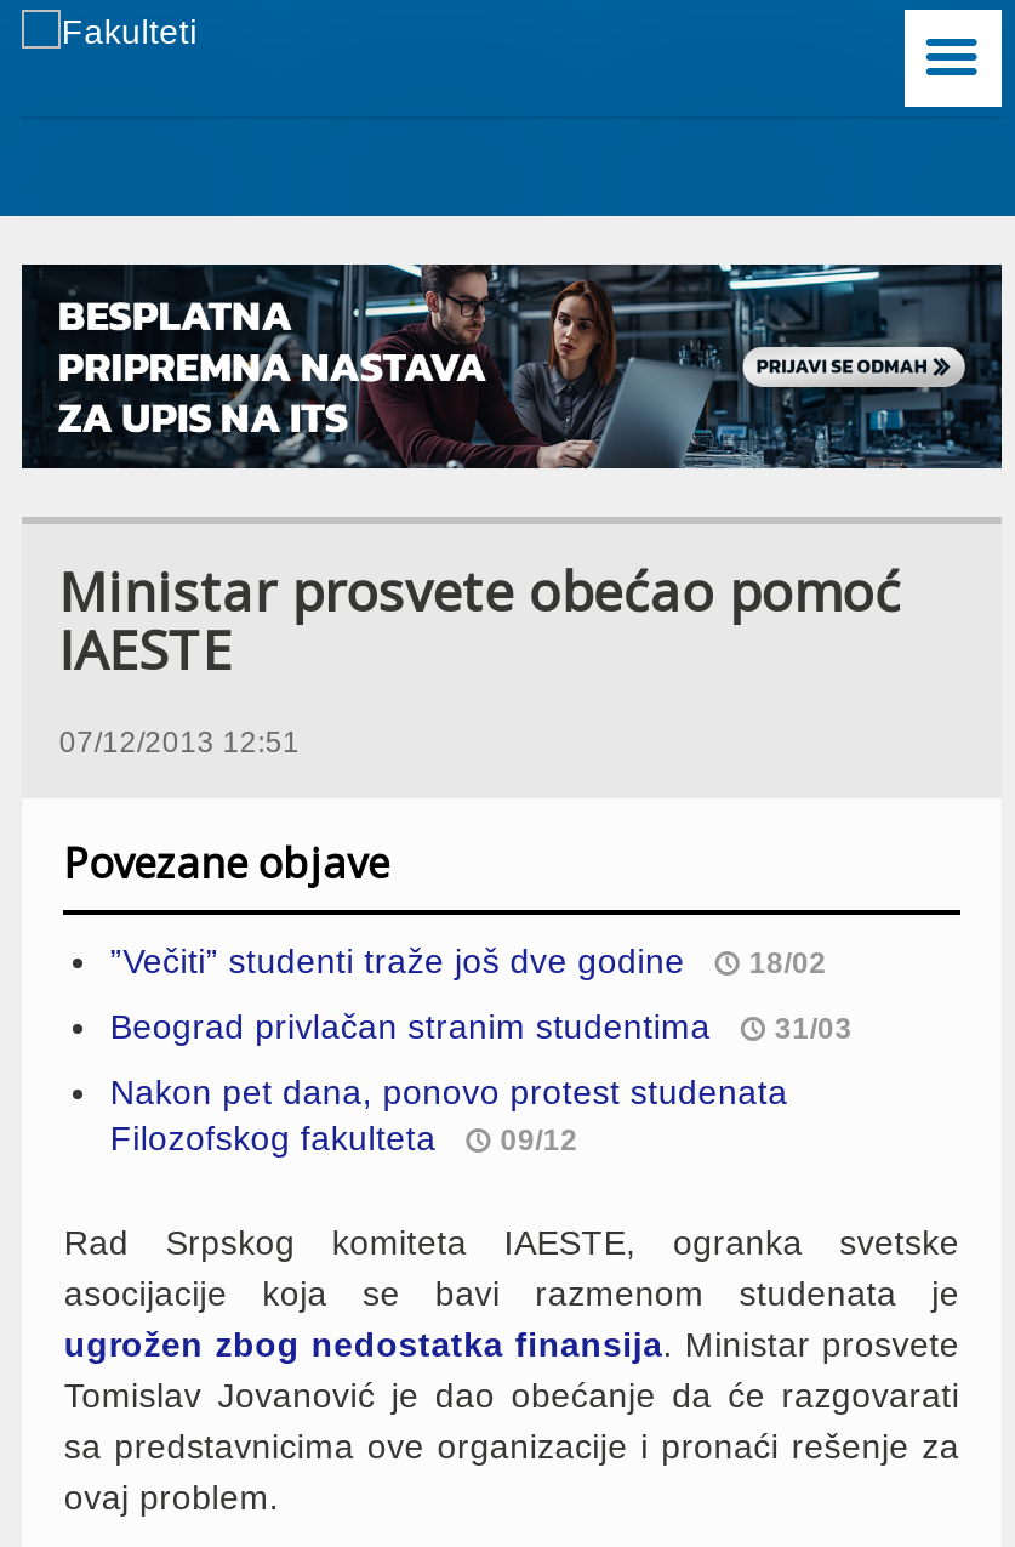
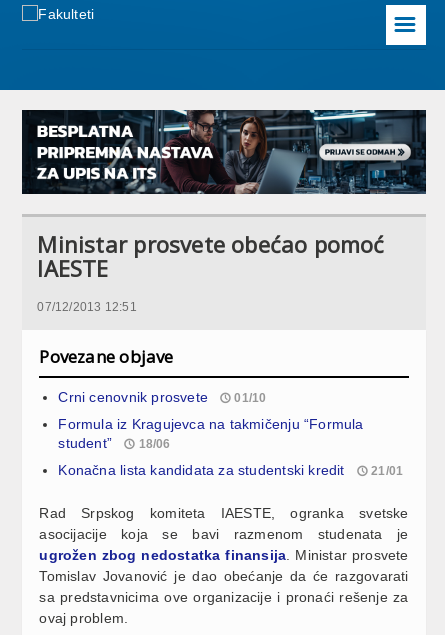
- ”Večiti” studenti traže još dve godine
- 18/02
+ Crni cenovnik prosvete
+ 01/10

- Beograd privlačan stranim studentima
- 31/03
+ Formula iz Kragujevca na takmičenju “Formula
+ student”
+ 18/06

- Nakon pet dana, ponovo protest studenata
- Filozofskog fakulteta
- 09/12
+ Konačna lista kandidata za studentski kredit
+ 21/01
